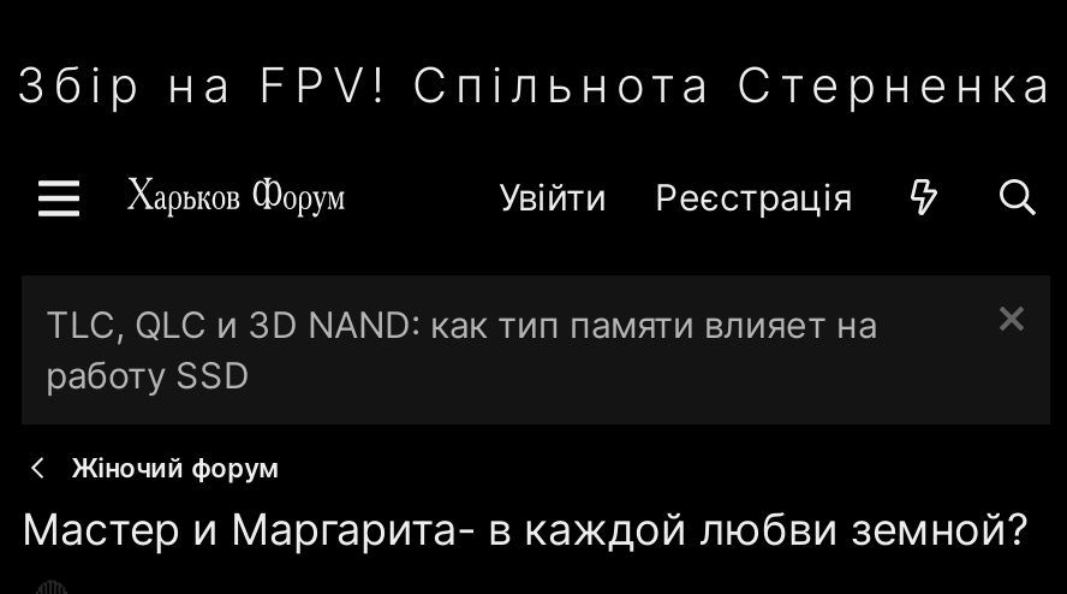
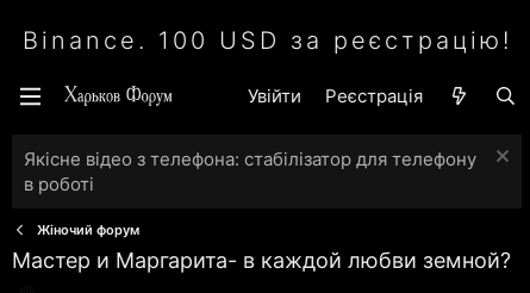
- Збір на FPV! Спільнота Стерненка
+ Binance. 100 USD за реєстрацію!

- TLC, QLC и 3D NAND: как тип памяти влияет на
- работу SSD
+ Якісне відео з телефона: стабілізатор для телефону
+ в роботі
